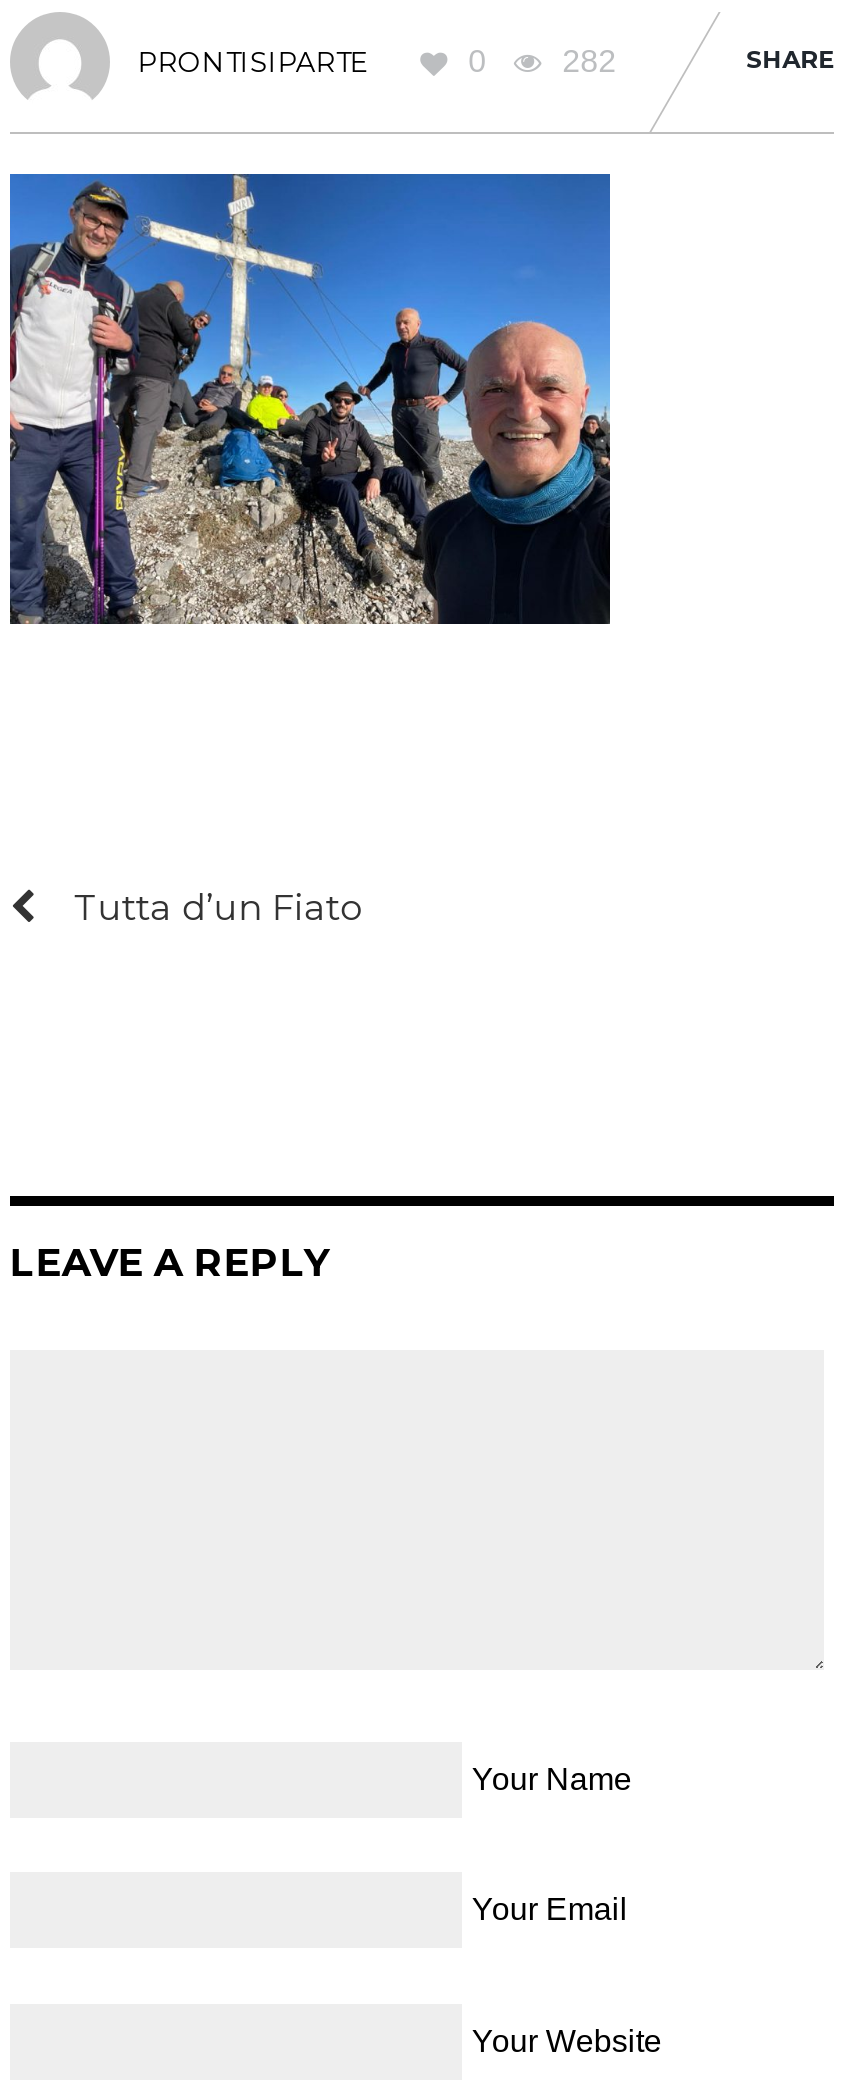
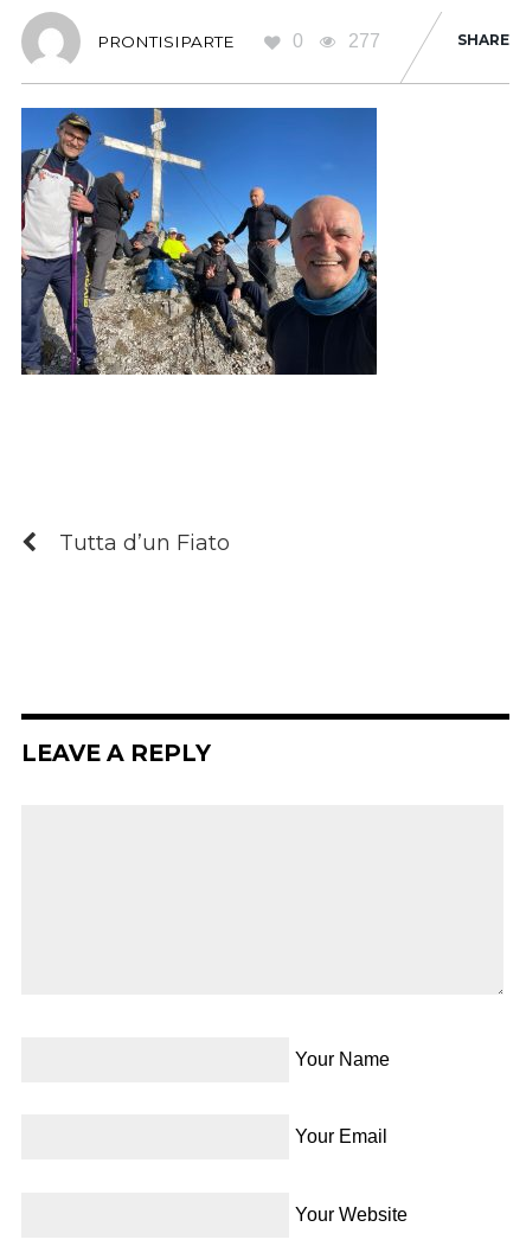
- 282
+ 277
